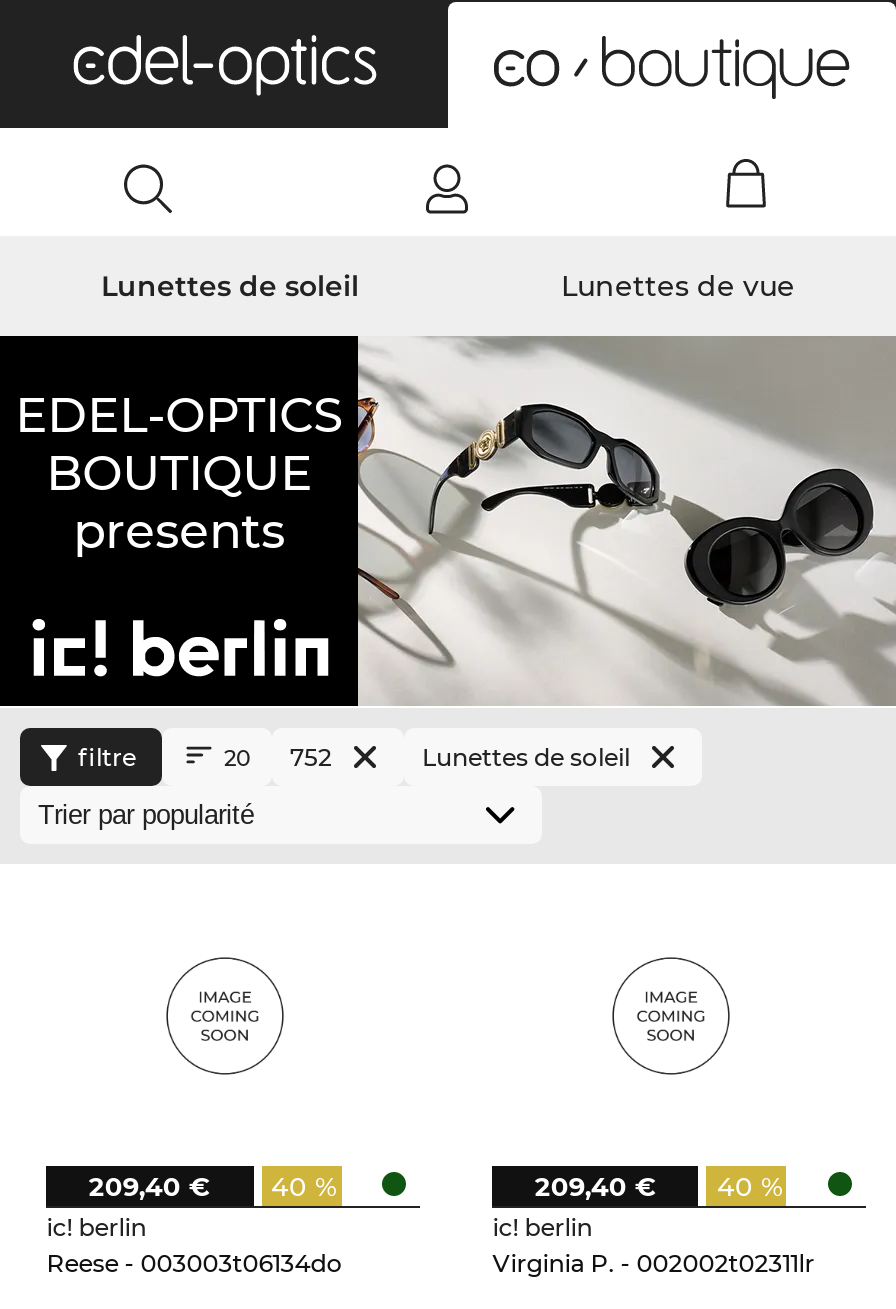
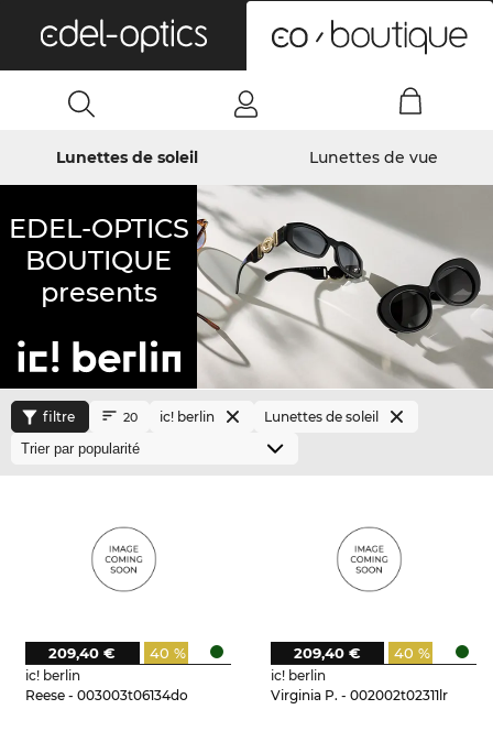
- 752
+ ic! berlin
